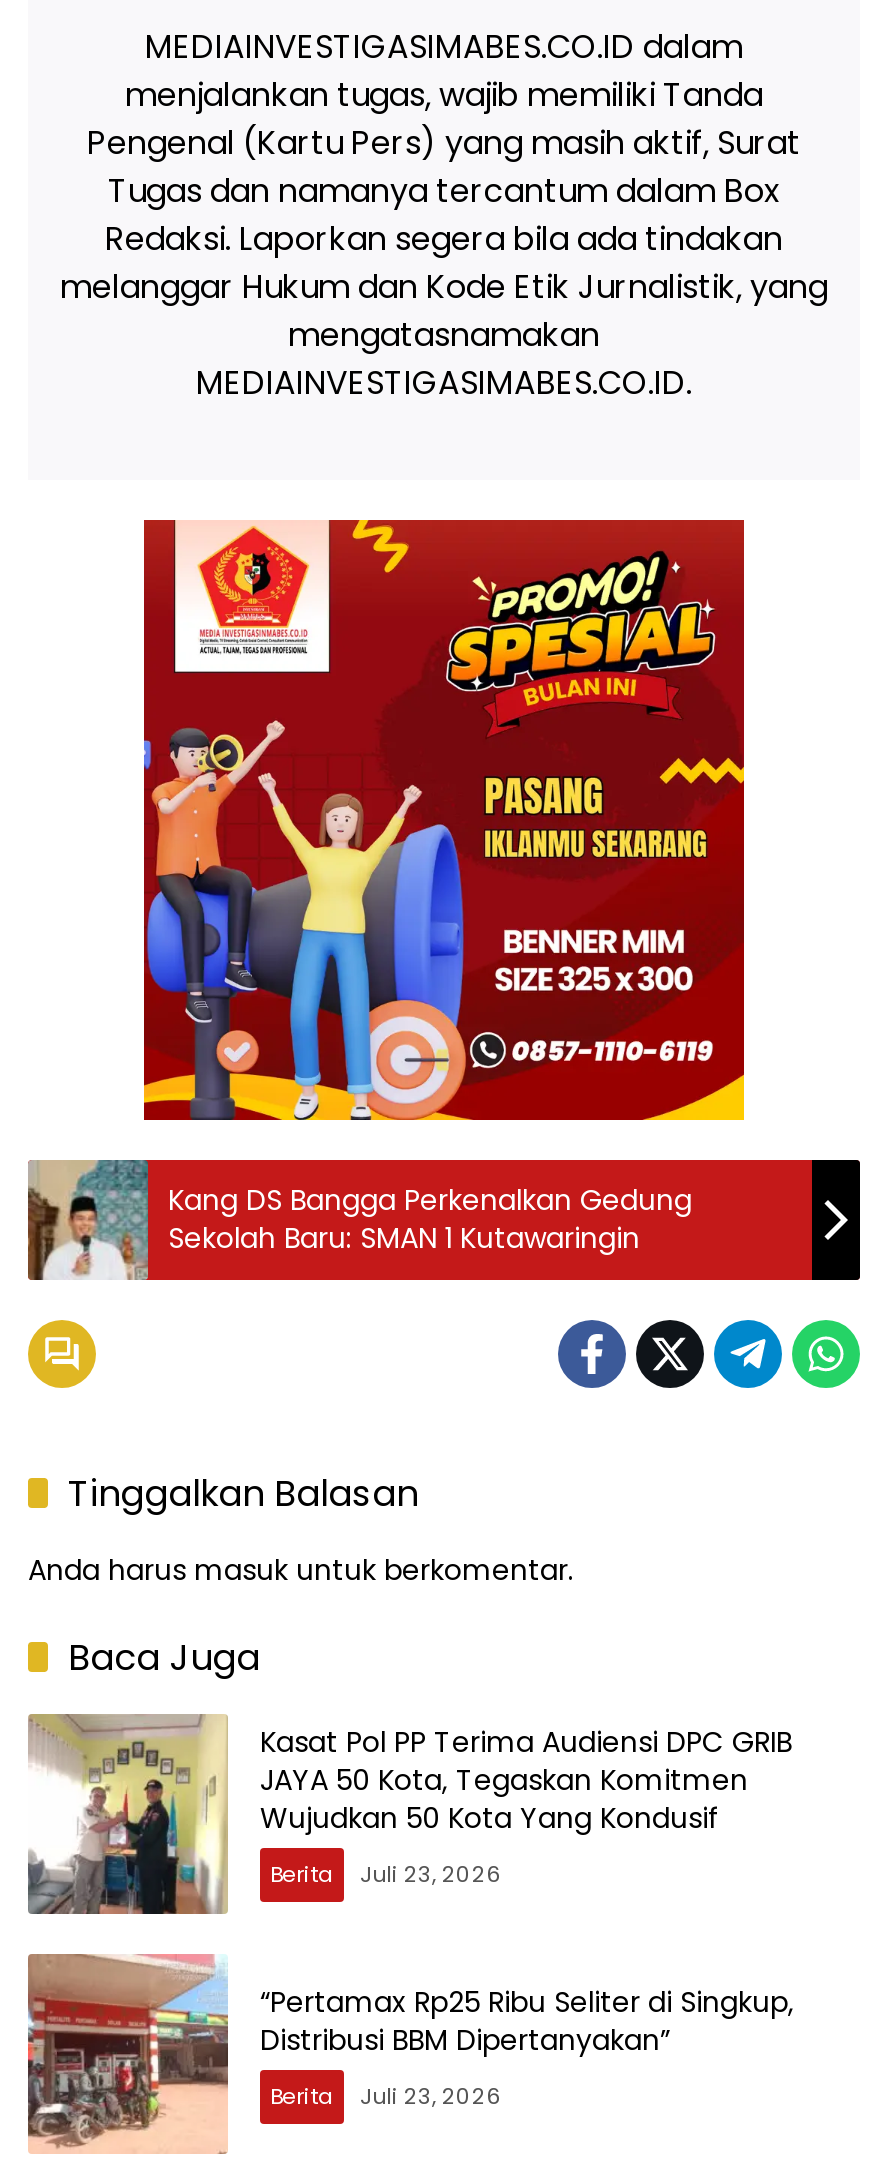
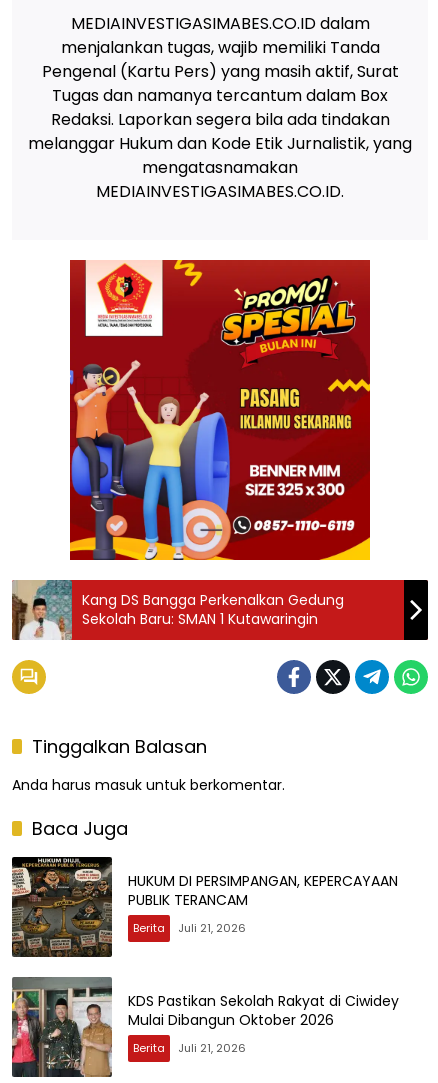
- [image]
- Kasat Pol PP Terima Audiensi DPC GRIB
- JAYA 50 Kota, Tegaskan Komitmen
- Wujudkan 50 Kota Yang Kondusif
+ [image]
+ HUKUM DI PERSIMPANGAN, KEPERCAYAAN
+ PUBLIK TERANCAM

- Berita Juli 23, 2026
+ Berita Juli 21, 2026

- [image]
- “Pertamax Rp25 Ribu Seliter di Singkup,
- Distribusi BBM Dipertanyakan”
+ [image]
+ KDS Pastikan Sekolah Rakyat di Ciwidey
+ Mulai Dibangun Oktober 2026

- Berita Juli 23, 2026
+ Berita Juli 21, 2026
